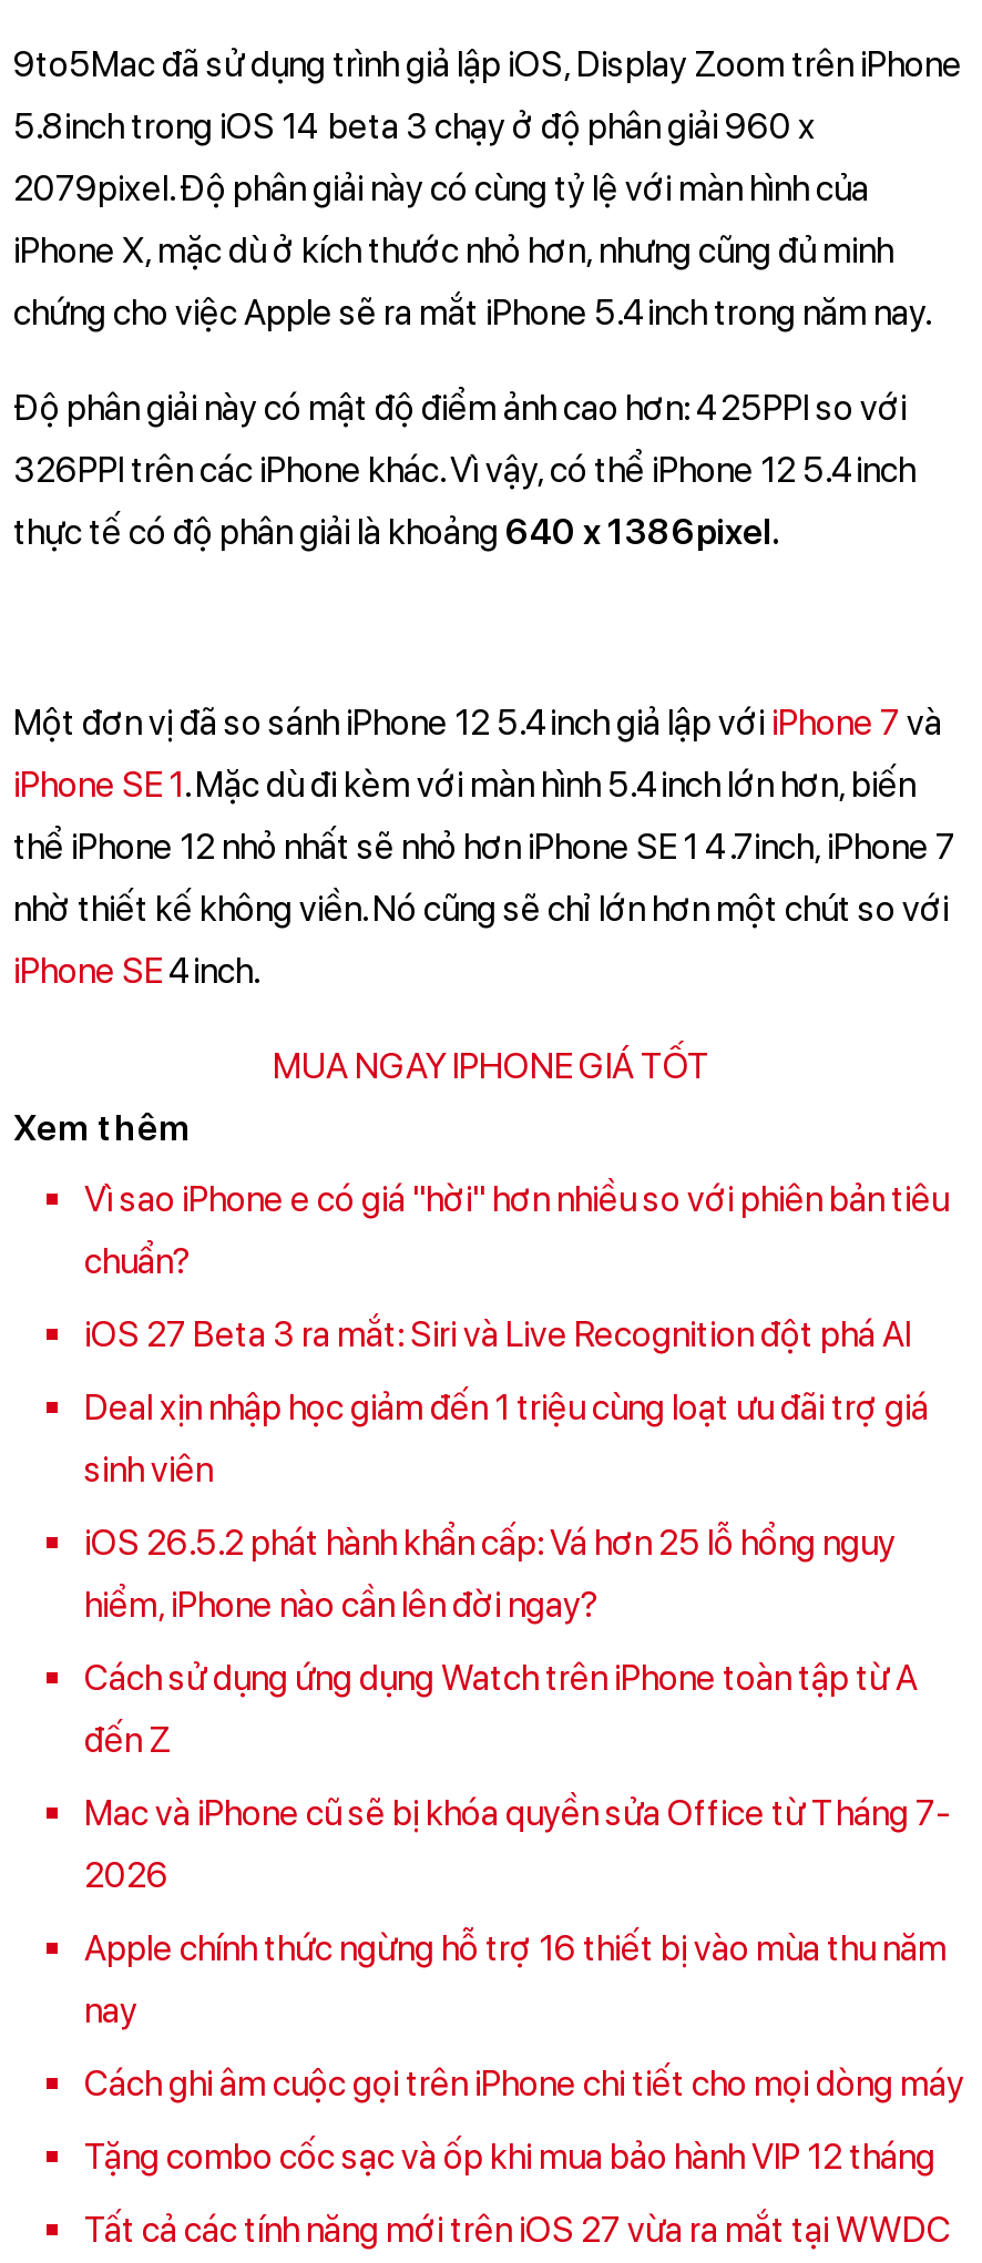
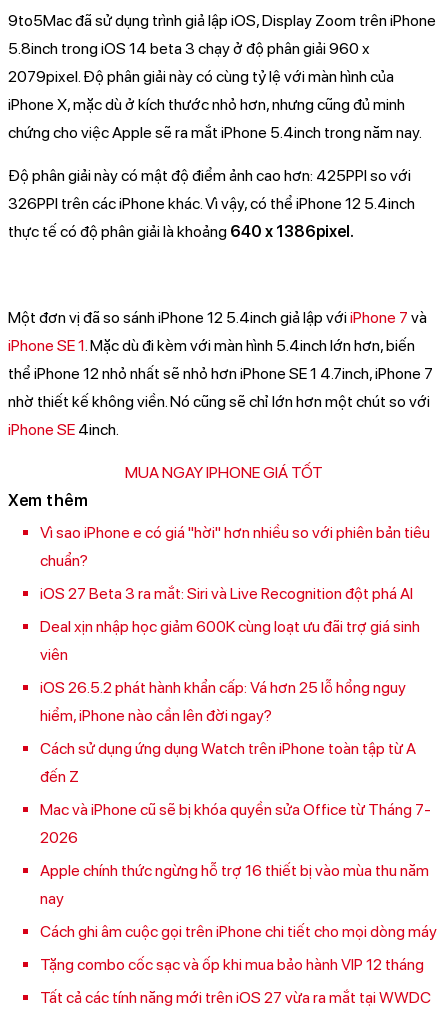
- Deal xịn nhập học giảm đến 1 triệu cùng loạt ưu đãi trợ giá
+ Deal xịn nhập học giảm 600K cùng loạt ưu đãi trợ giá sinh

- sinh viên
+ viên
